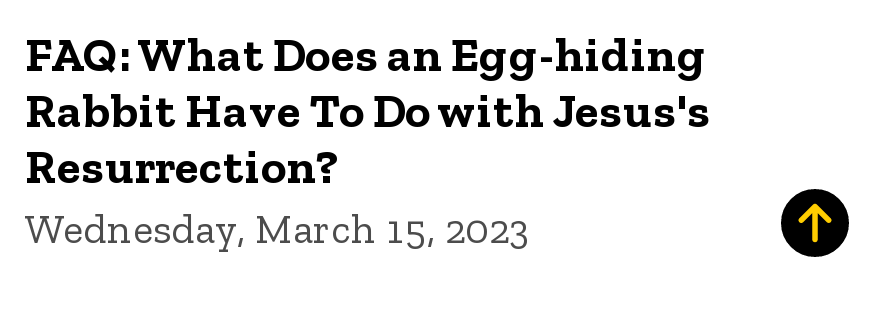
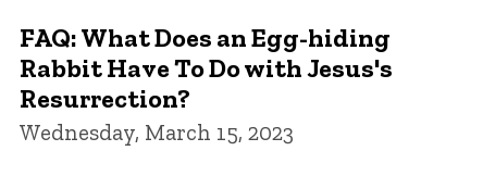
- [image]
